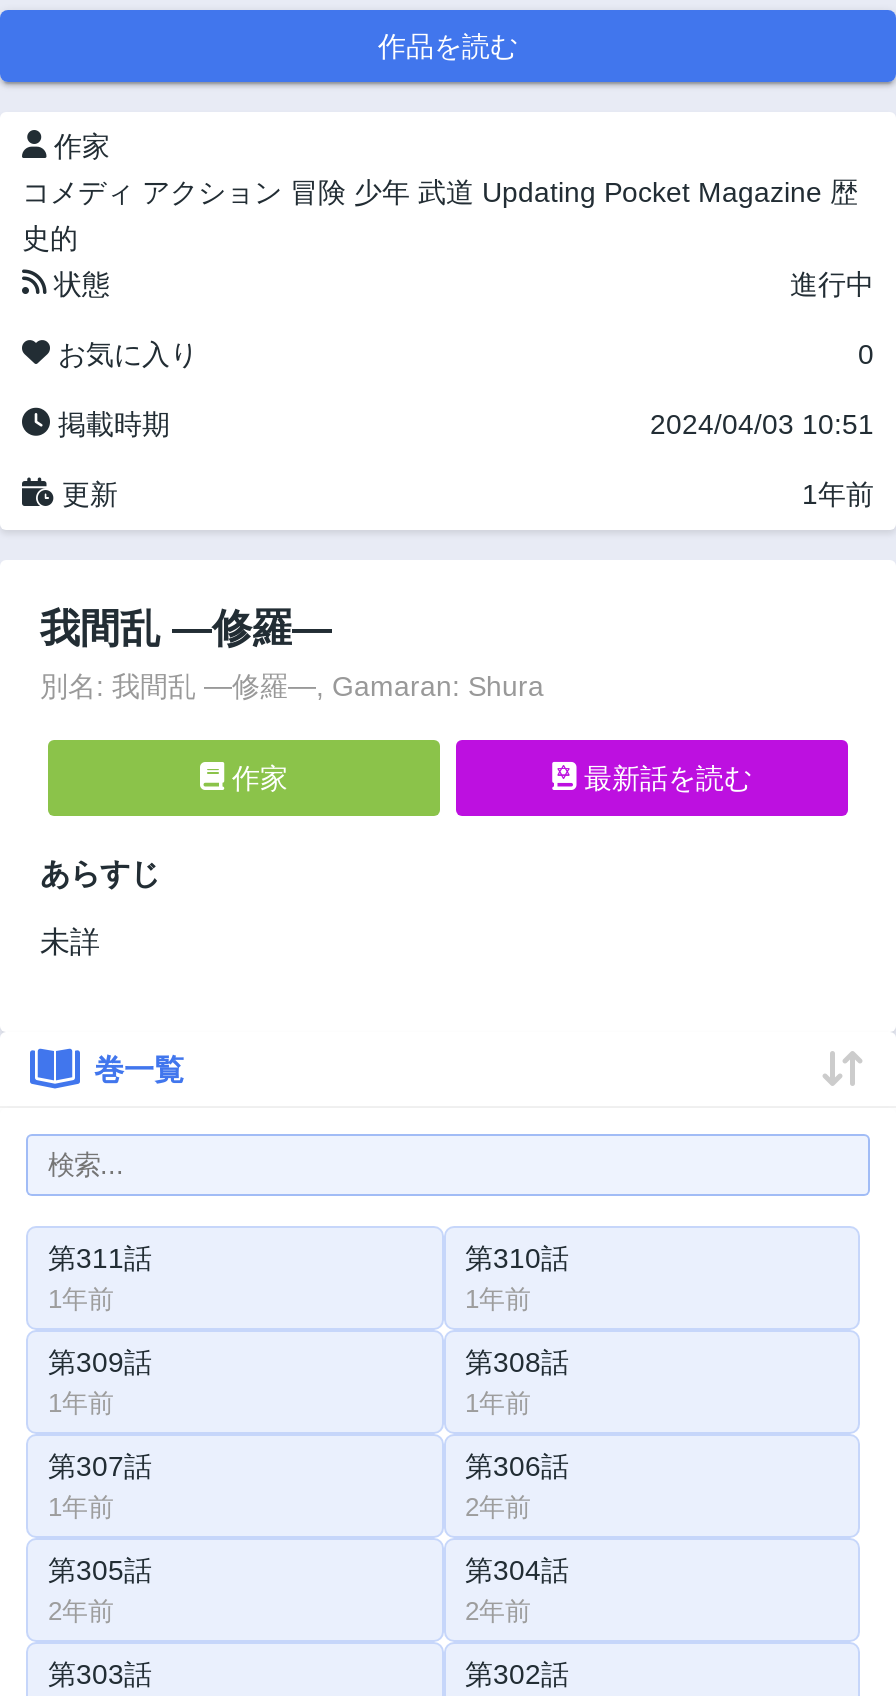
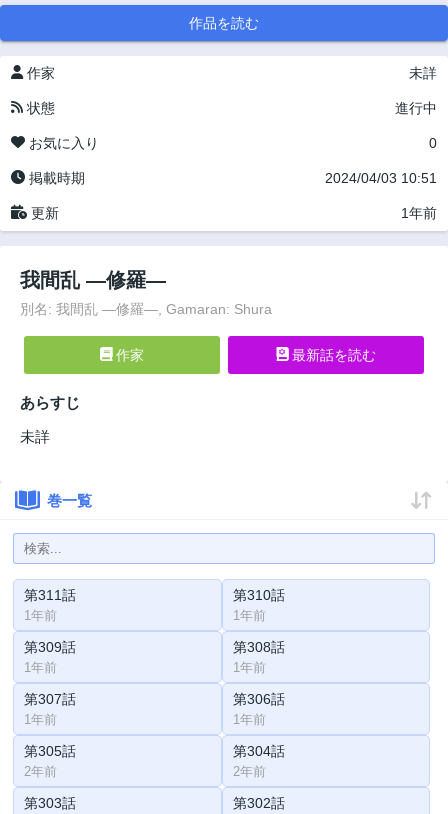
- コメディ アクション 冒険 少年 武道 Updating Pocket Magazine 歴
- 史的
+ 未詳

- 2年前
+ 1年前
